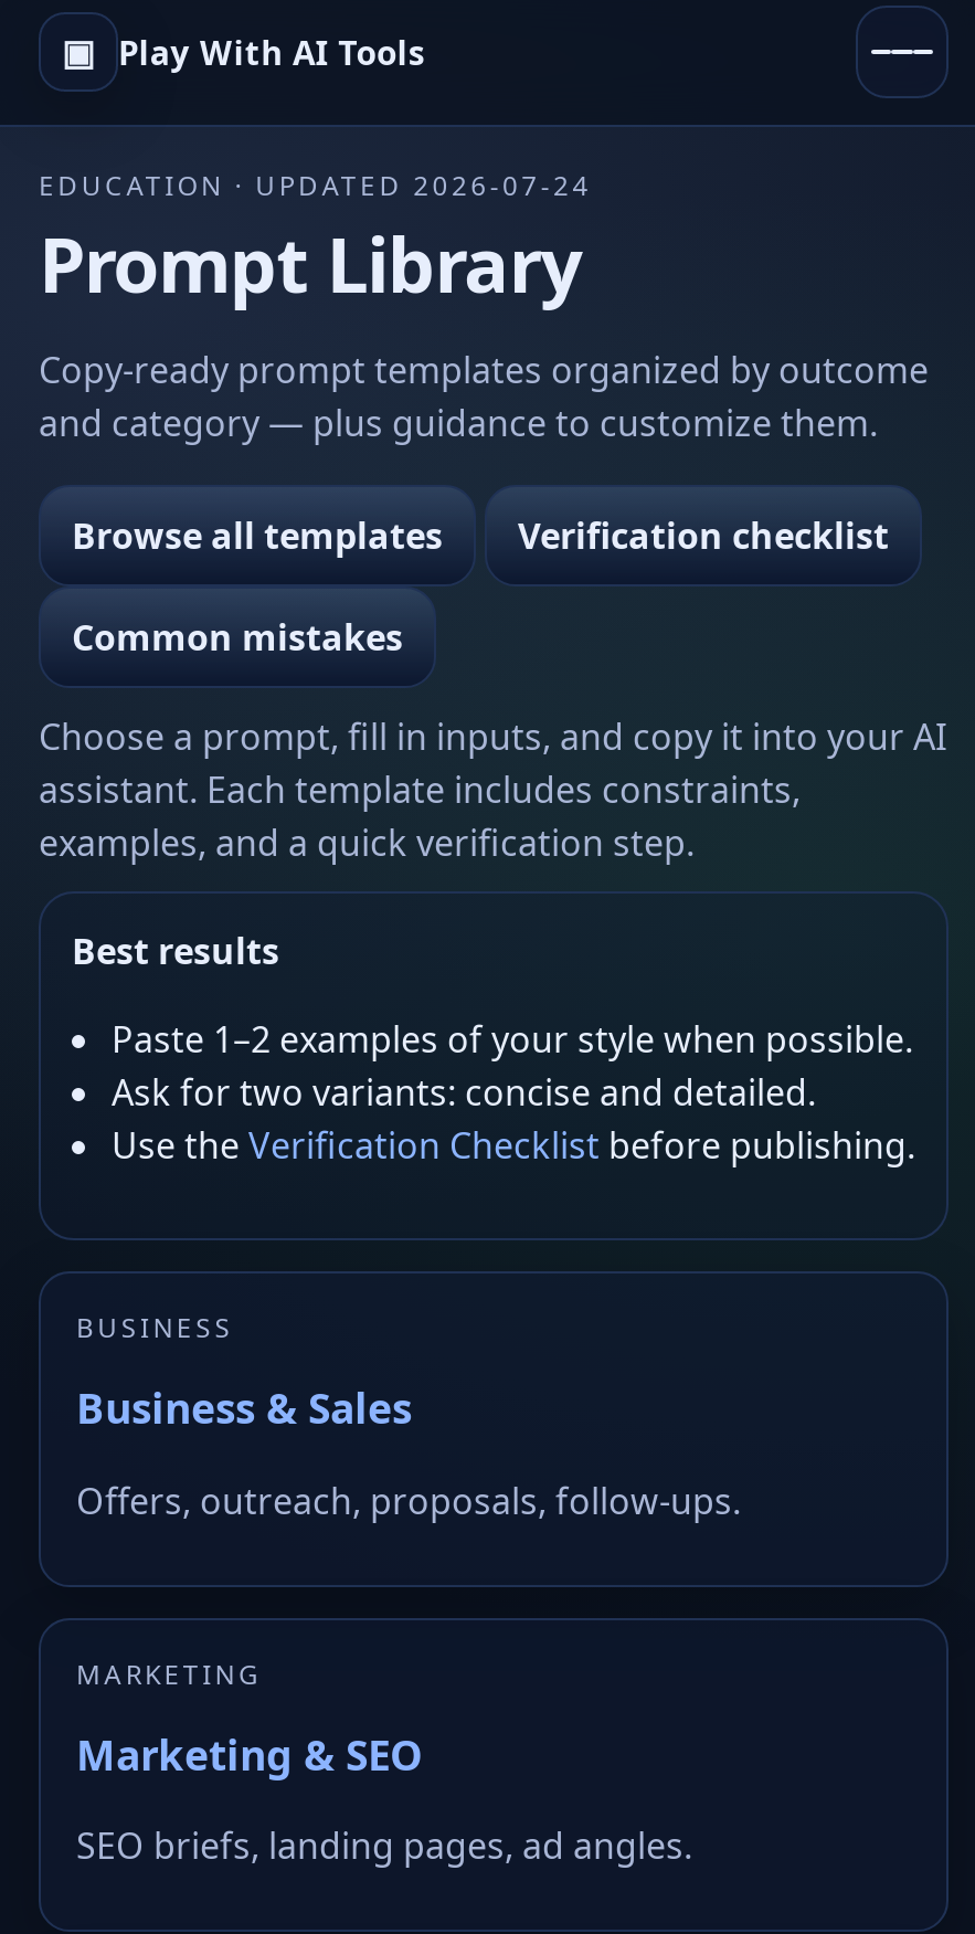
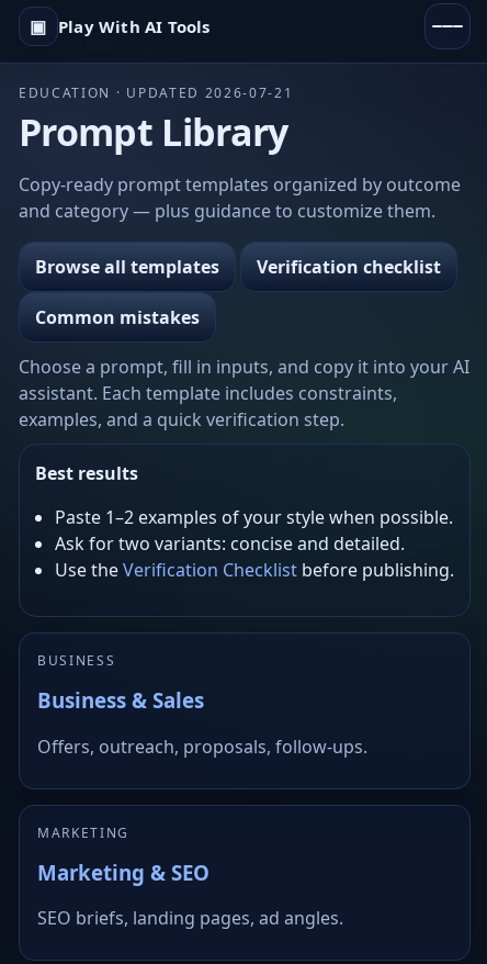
- EDUCATION · UPDATED 2026-07-24
+ EDUCATION · UPDATED 2026-07-21
